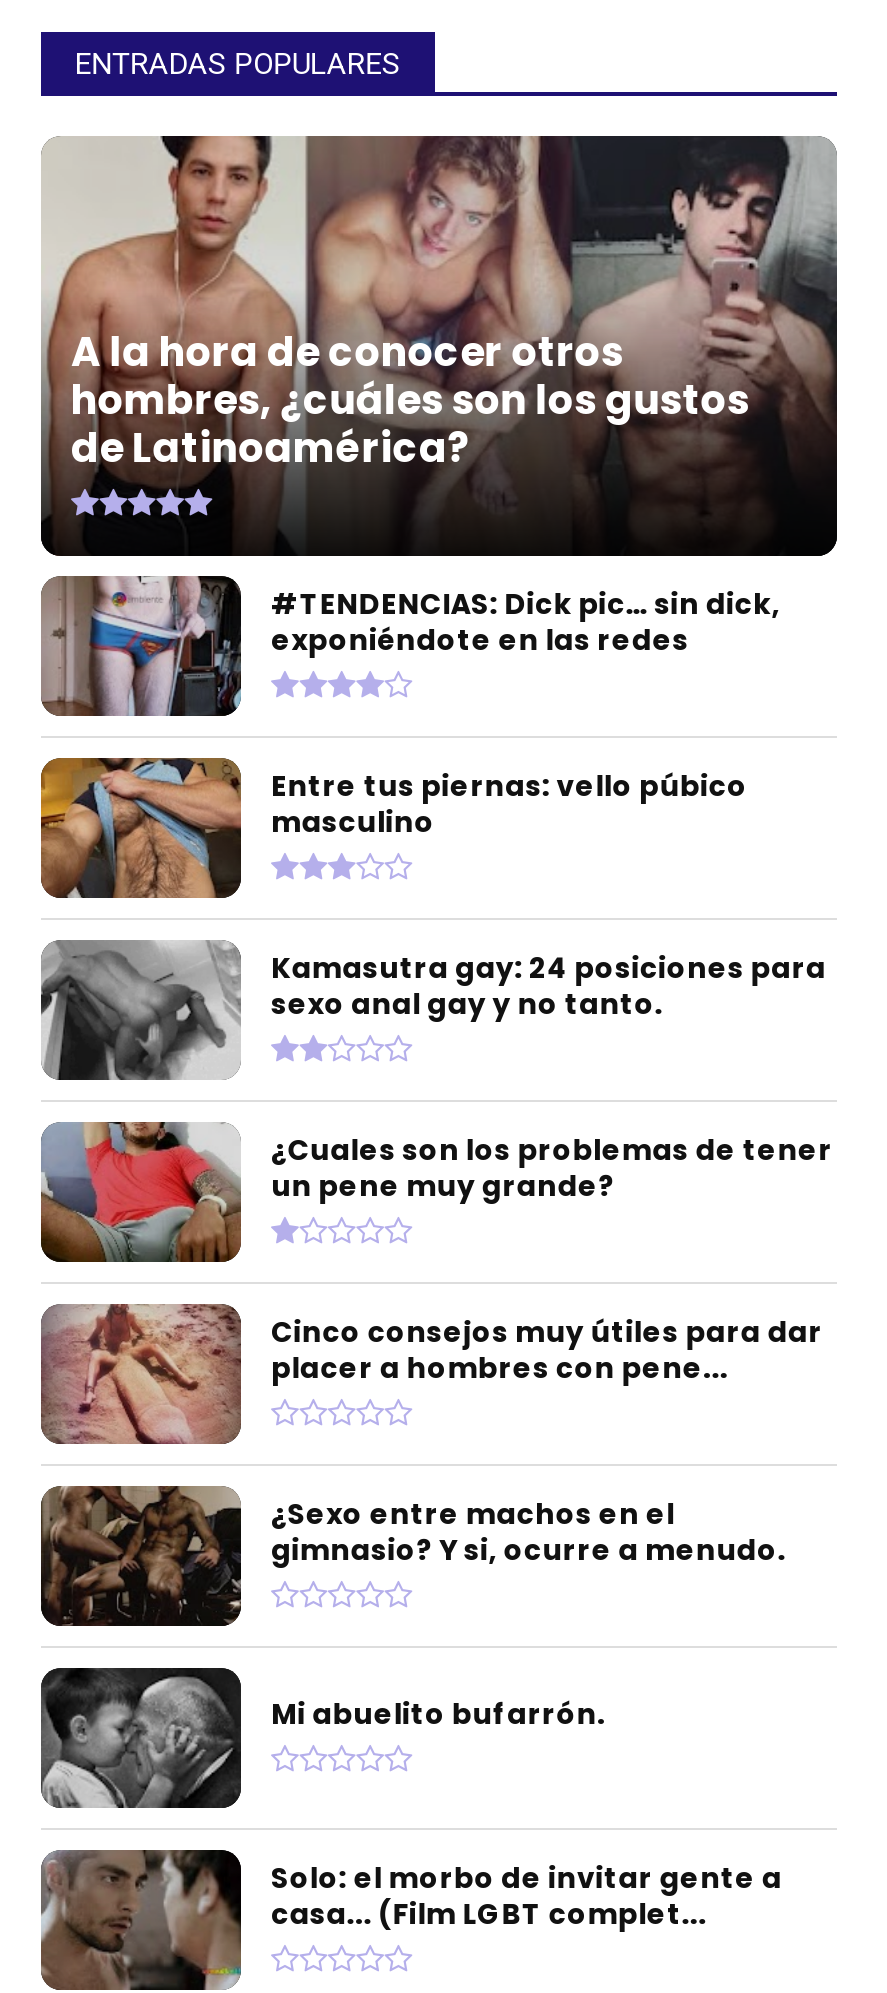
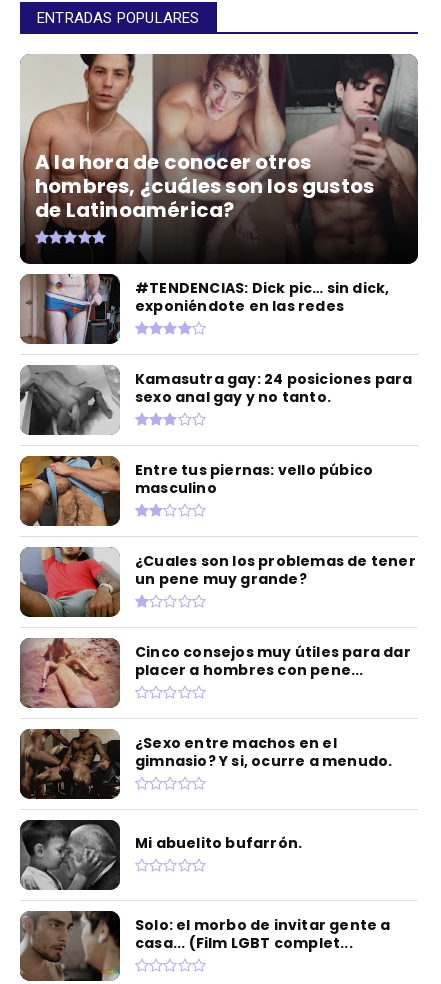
moved down: [image] | Entre tus piernas: vello púbico | masculino

moved up: Kamasutra gay: 24 posiciones para | sexo anal gay y no tanto.
